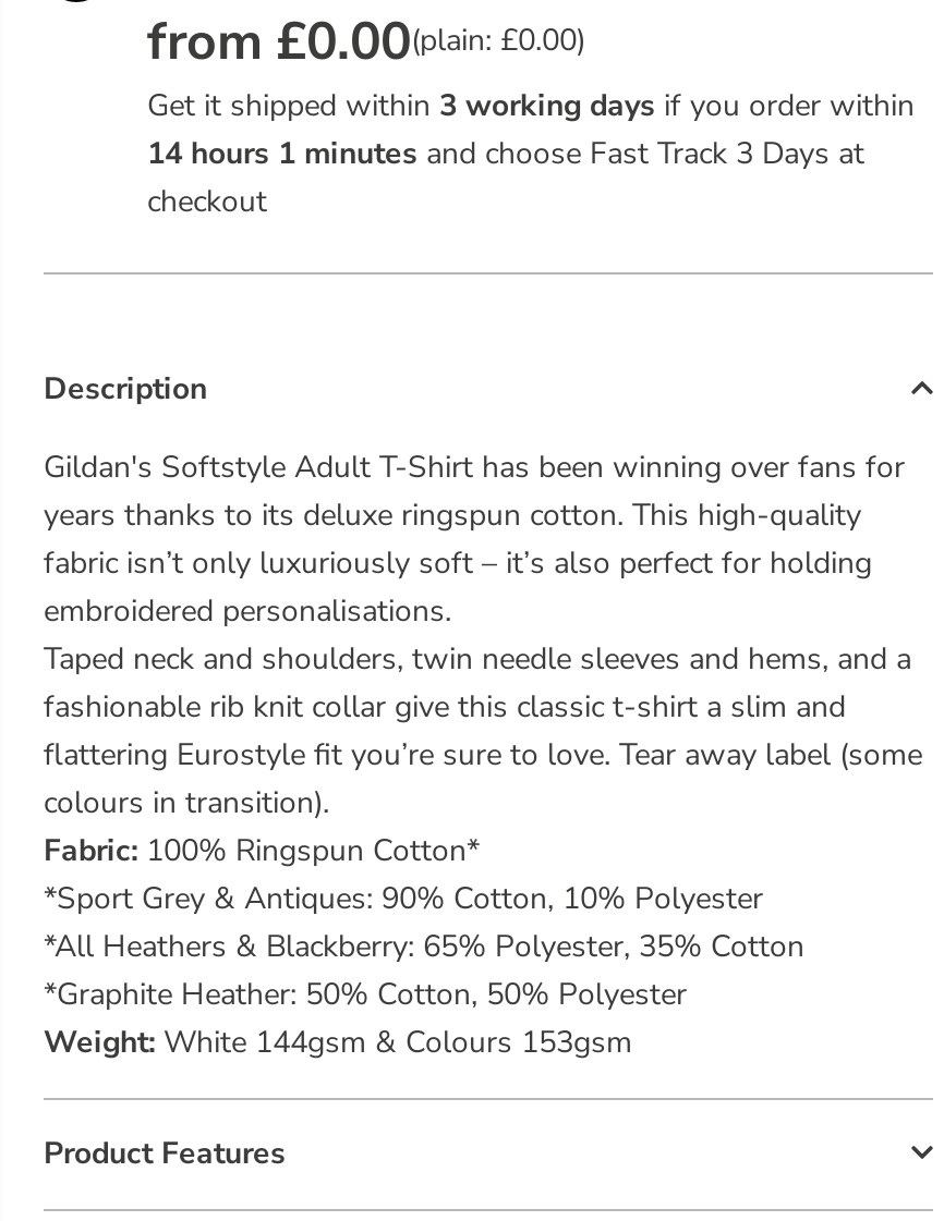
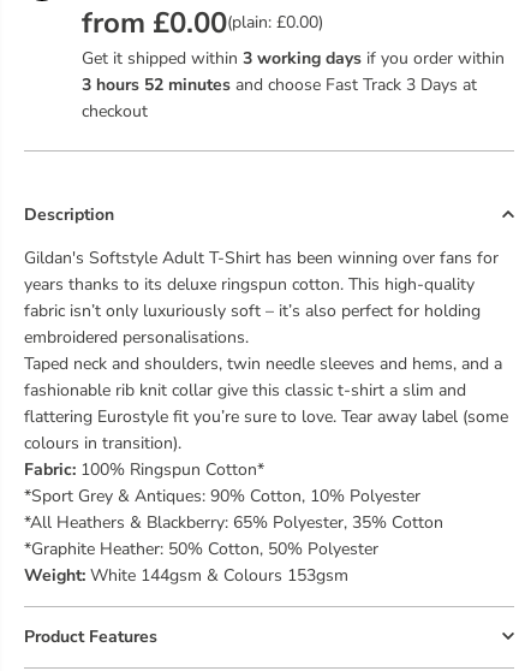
- 14 hours 1 minutes and choose Fast Track 3 Days at
+ 3 hours 52 minutes and choose Fast Track 3 Days at
